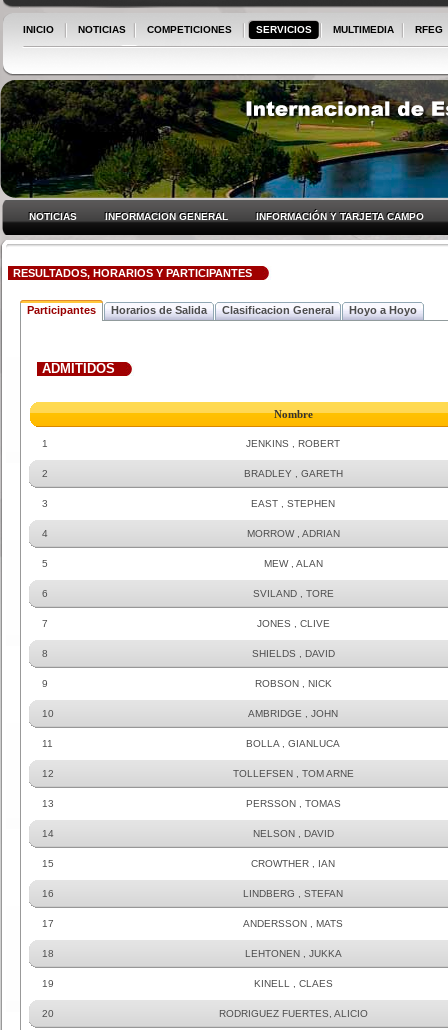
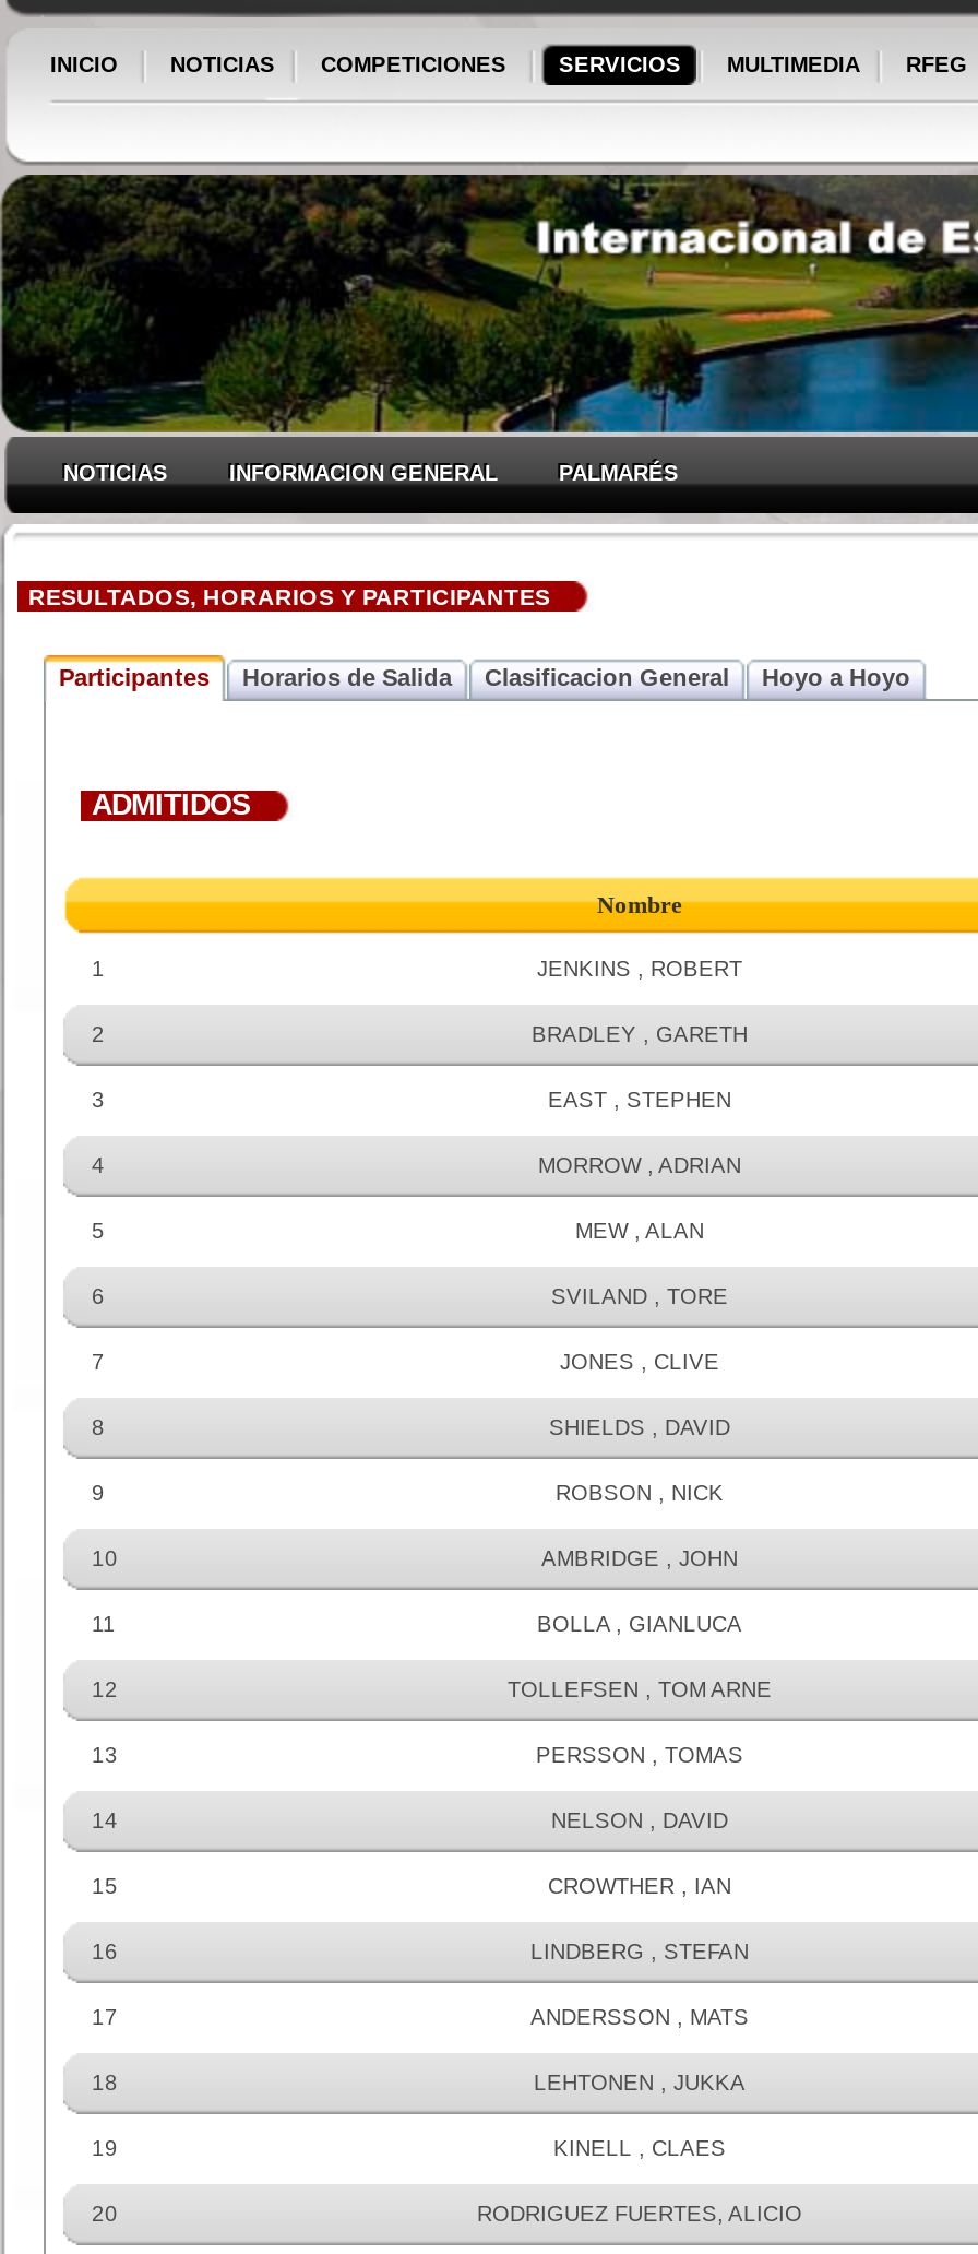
- INFORMACIÓN Y TARJETA CAMPO
+ PALMARÉS
